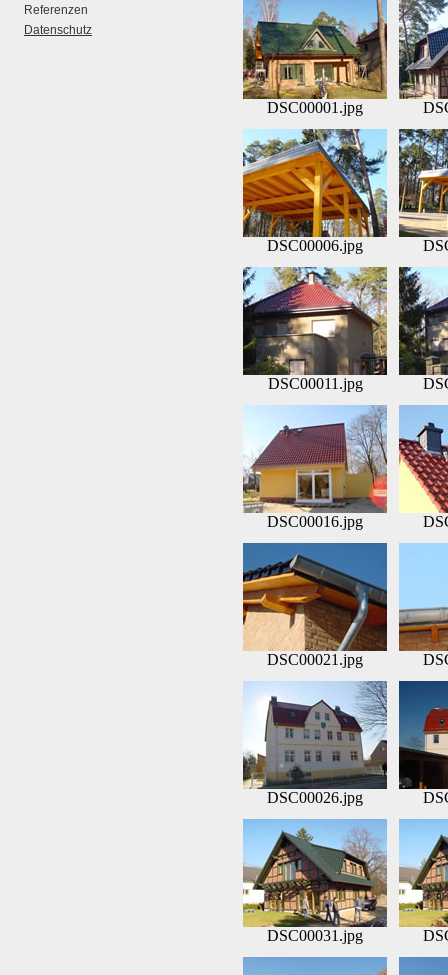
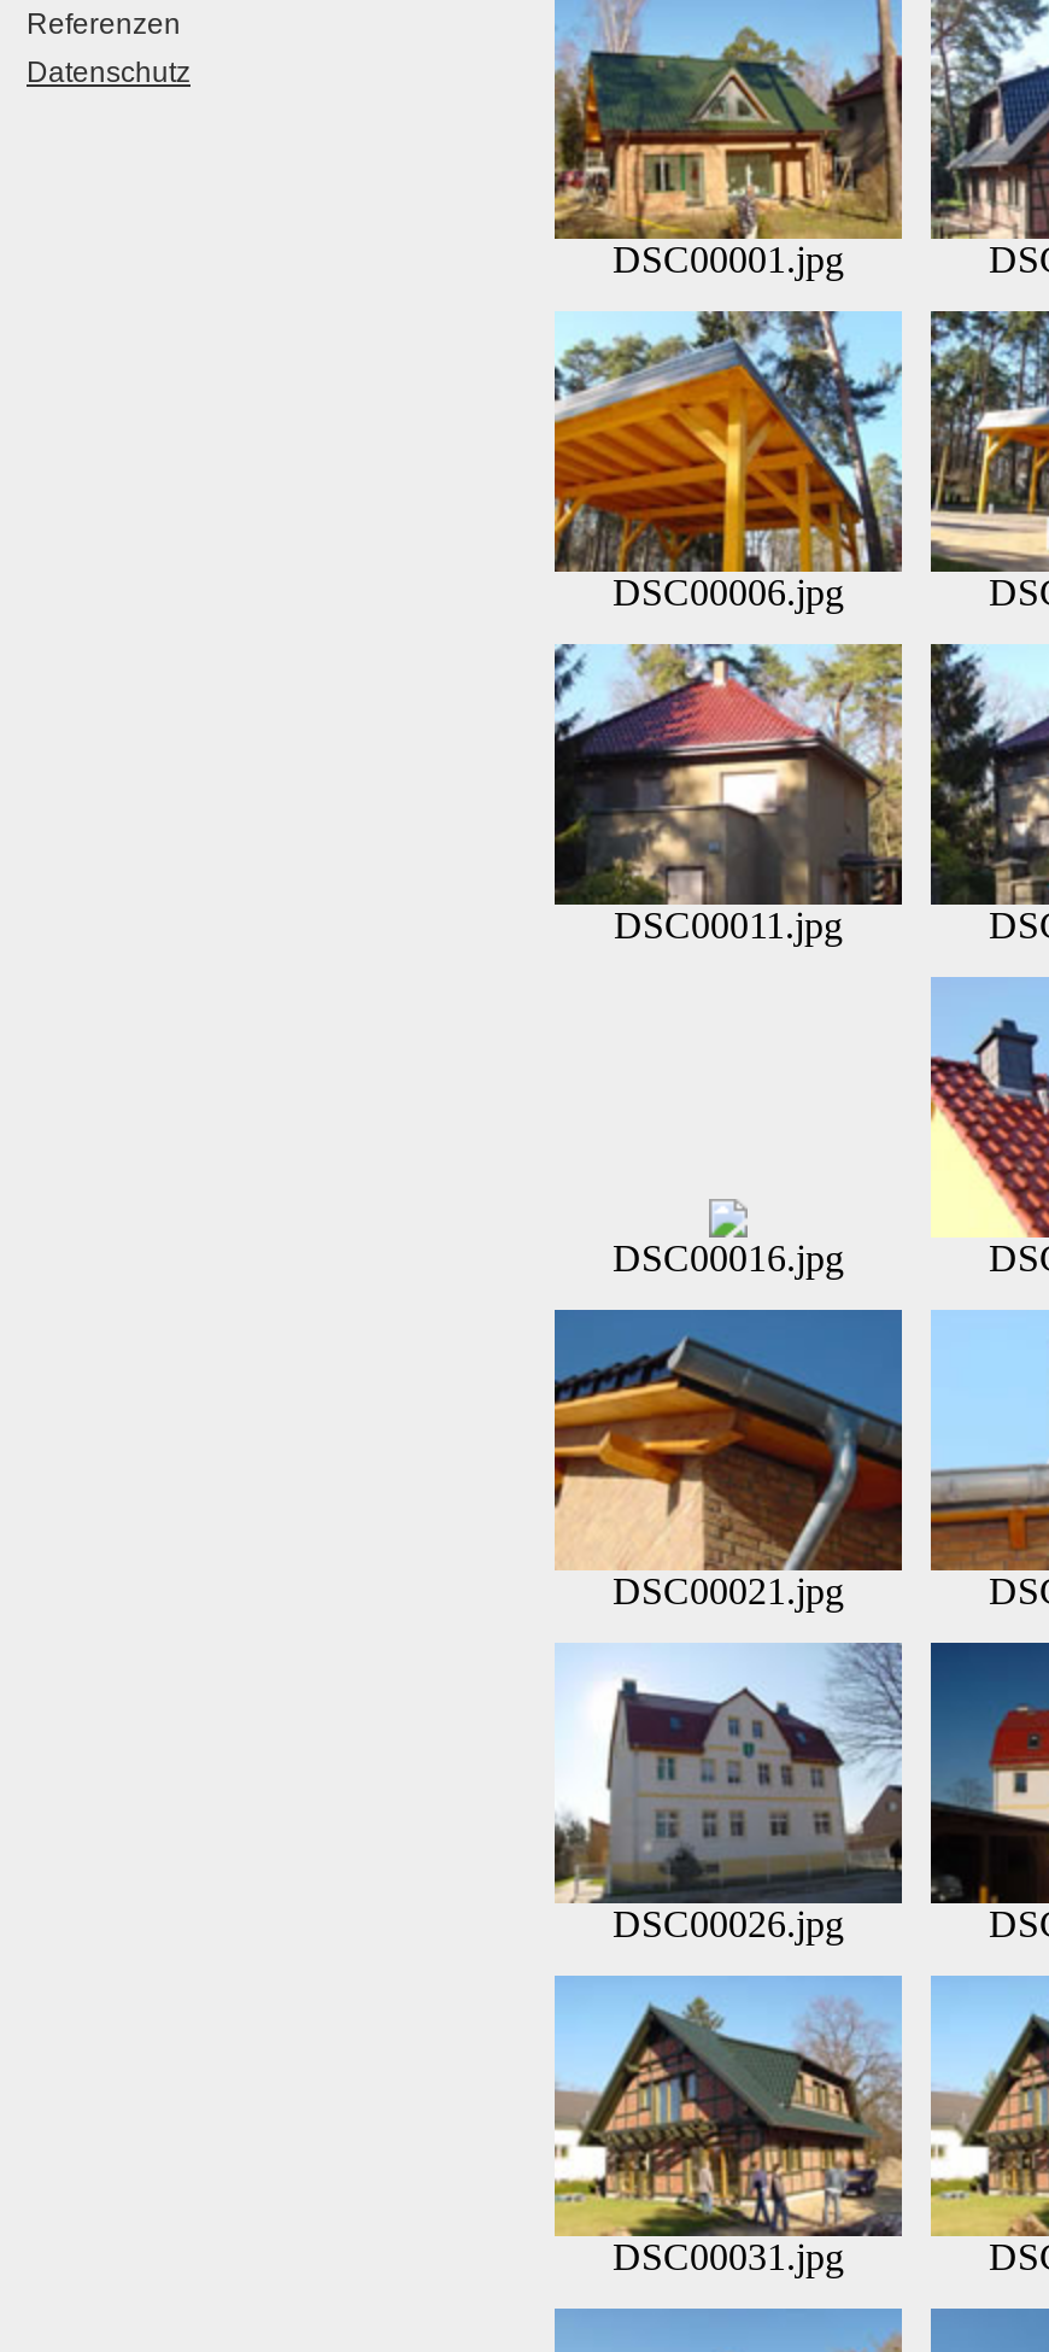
- [image]
